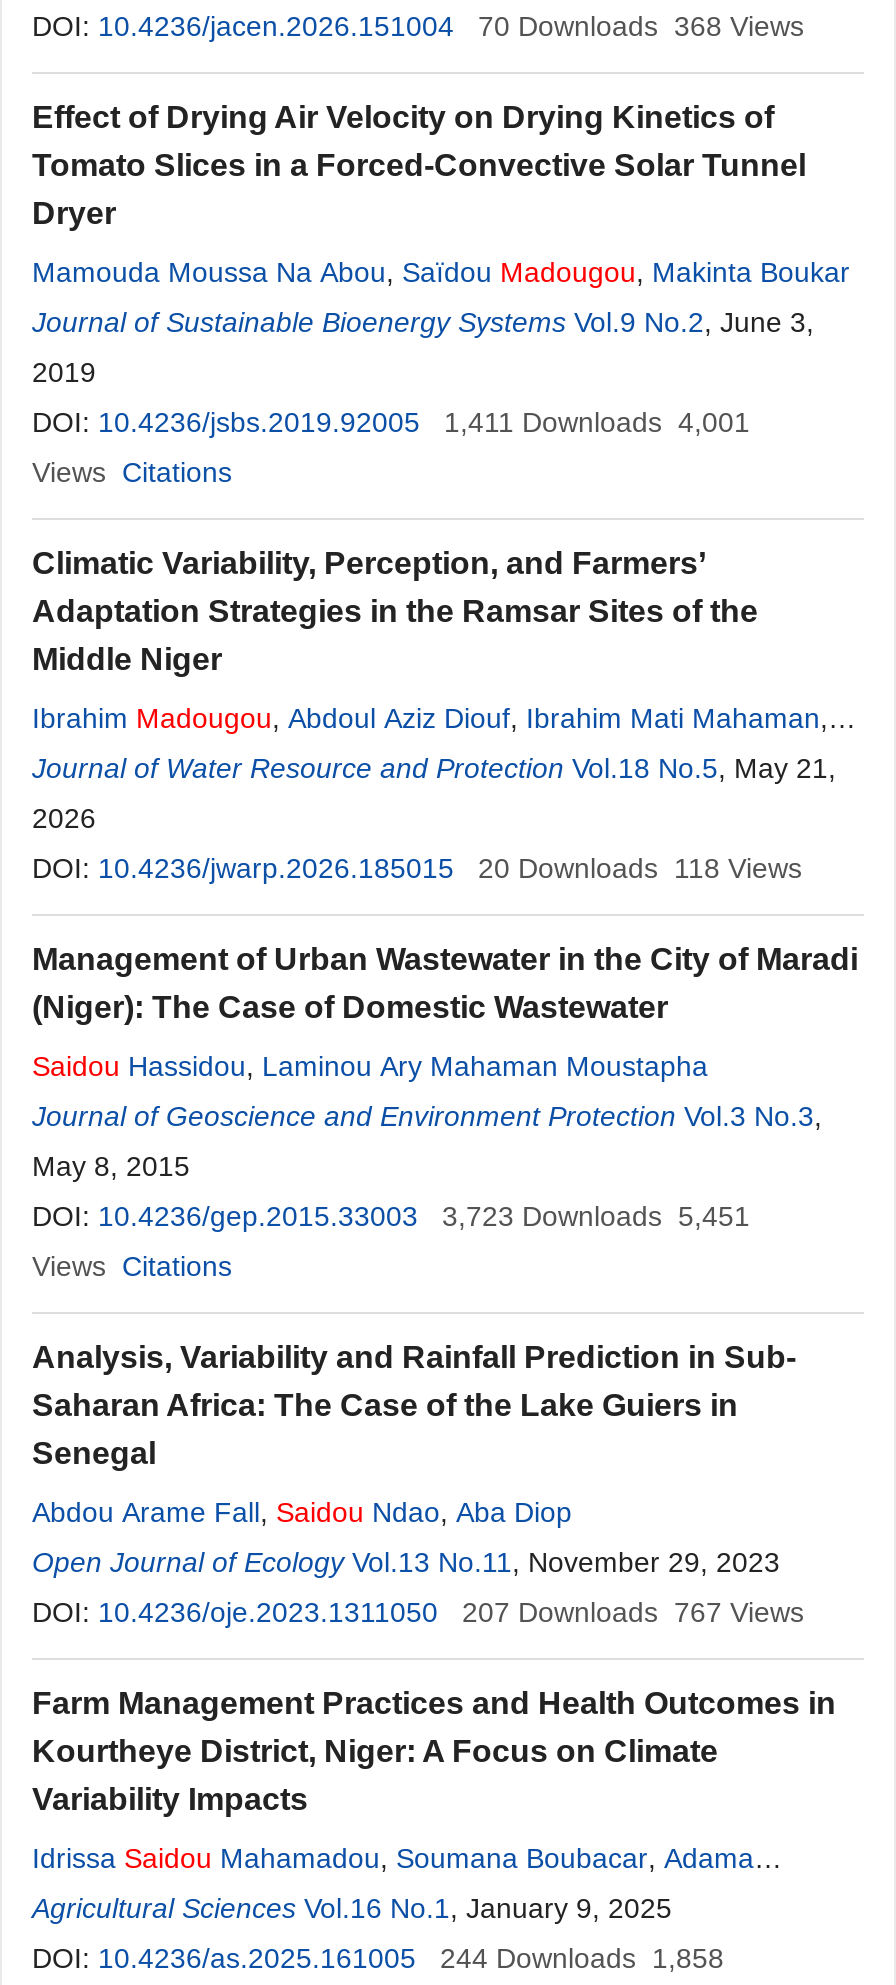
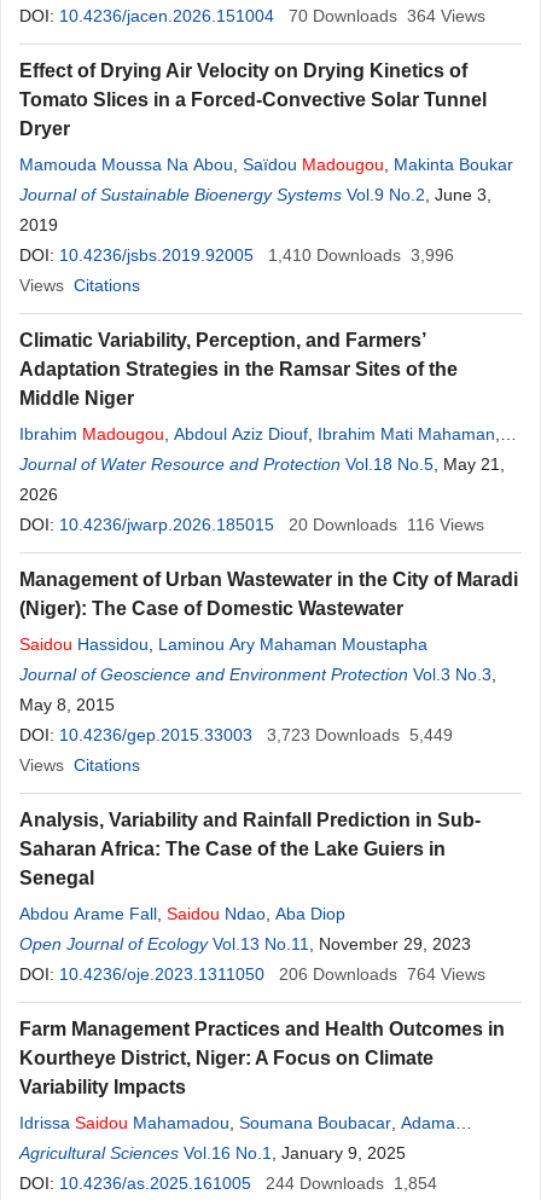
- 70 Downloads 368 Views
+ 70 Downloads 364 Views

- DOI: 10.4236/jsbs.2019.92005 1,411 Downloads 4,001
+ DOI: 10.4236/jsbs.2019.92005 1,410 Downloads 3,996

- 20 Downloads 118 Views
+ 20 Downloads 116 Views

- DOI: 10.4236/gep.2015.33003 3,723 Downloads 5,451
+ DOI: 10.4236/gep.2015.33003 3,723 Downloads 5,449

- 207 Downloads 767 Views
+ 206 Downloads 764 Views

- DOI: 10.4236/as.2025.161005 244 Downloads 1,858
+ DOI: 10.4236/as.2025.161005 244 Downloads 1,854
